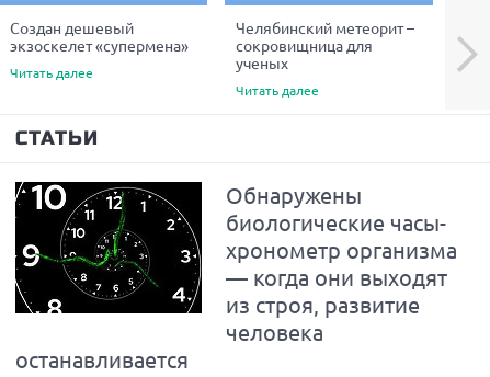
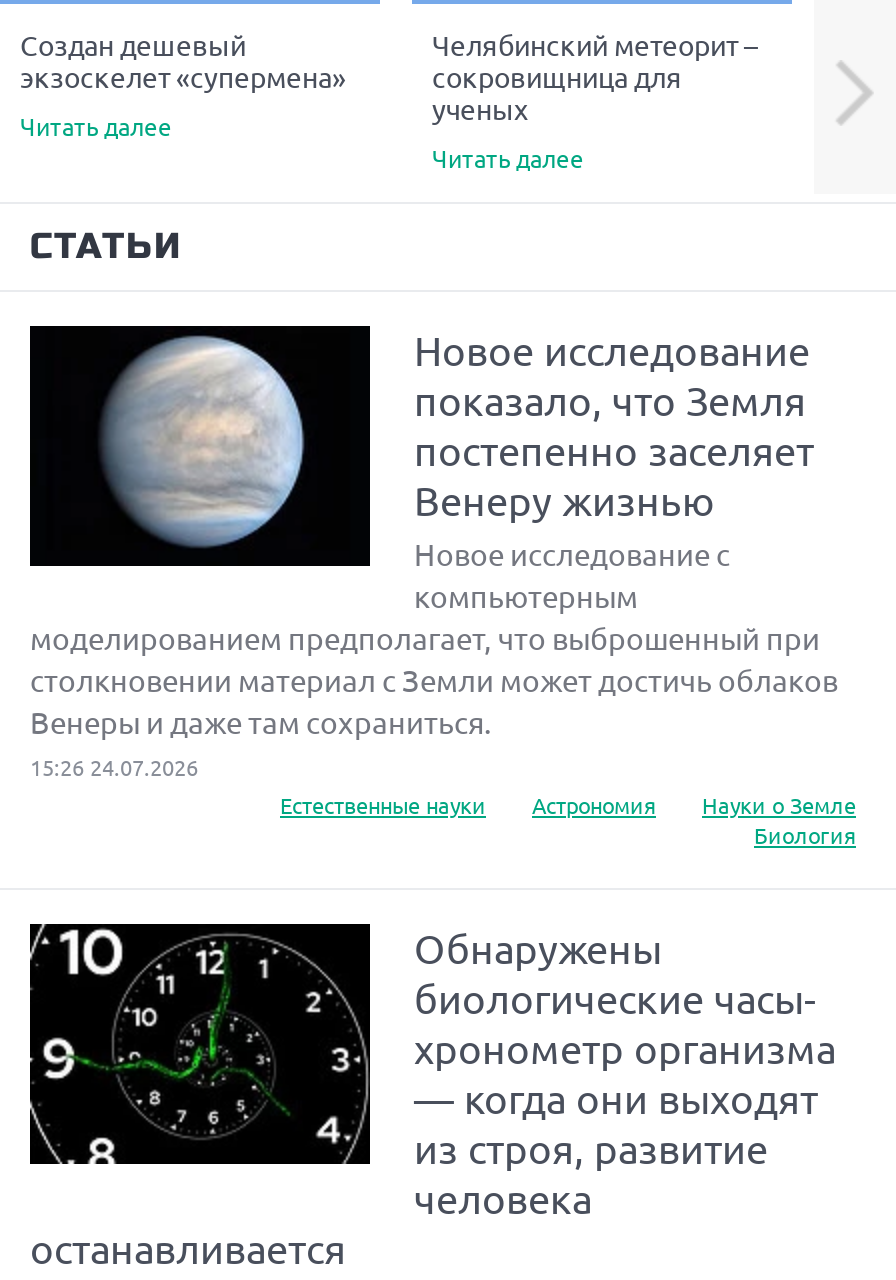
+ [image]
+ Новое исследование
+ показало, что Земля
+ постепенно заселяет
+ Венеру жизнью
+ Новое исследование с
+ компьютерным
+ моделированием предполагает, что выброшенный при
+ столкновении материал с Земли может достичь облаков
+ Венеры и даже там сохраниться.
+ 15:26 24.07.2026
+ Естественные науки
+ Астрономия
+ Науки о Земле
+ Биология
